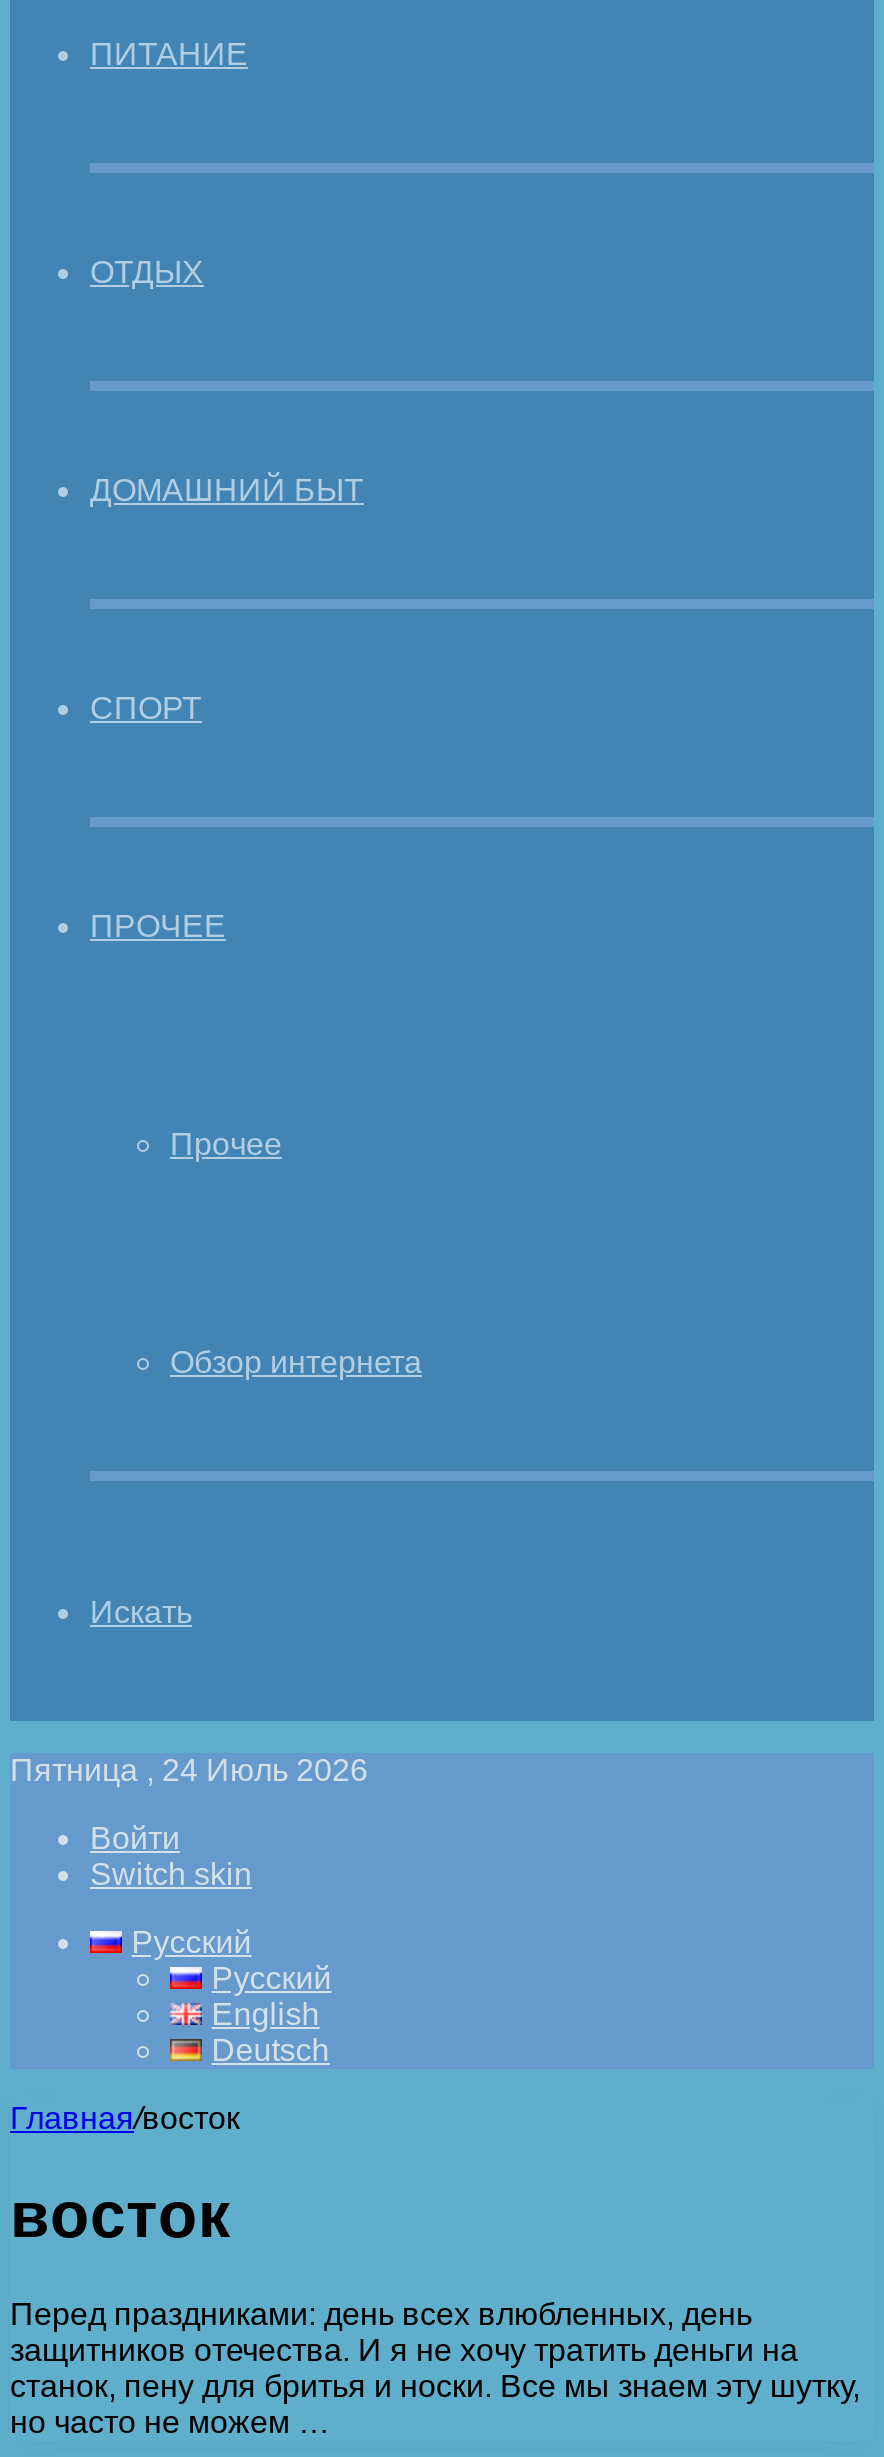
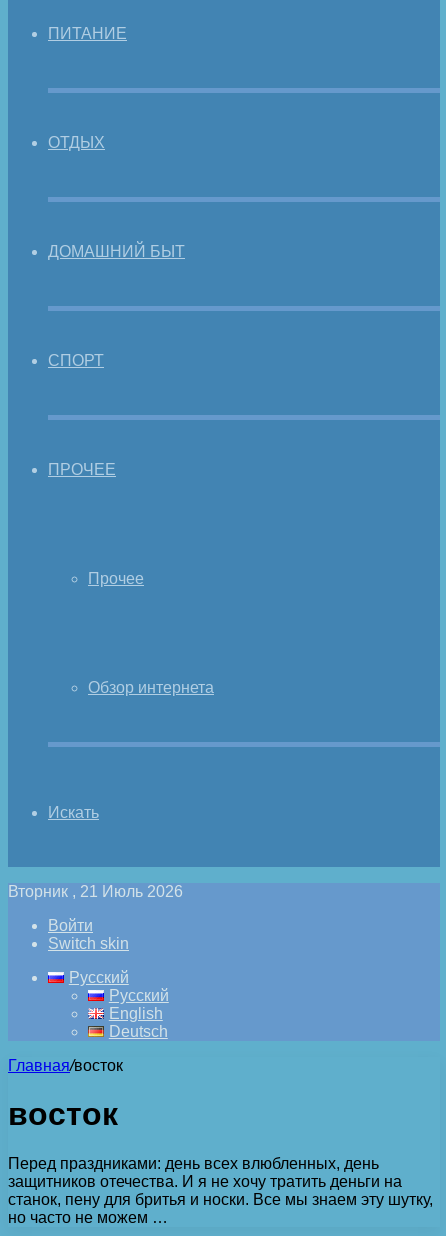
- Пятница , 24 Июль 2026
+ Вторник , 21 Июль 2026
